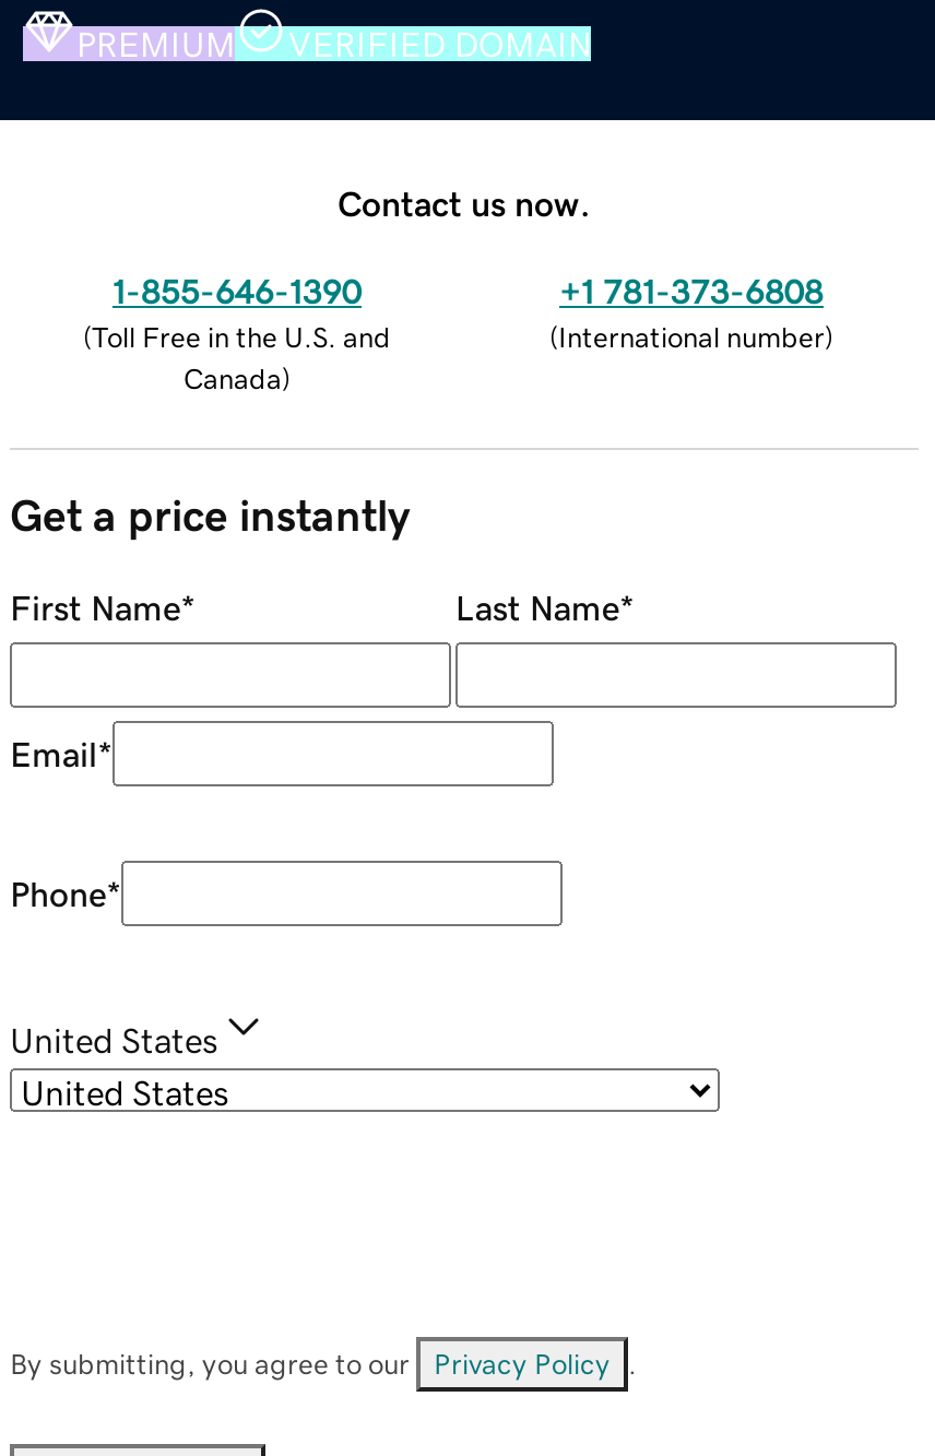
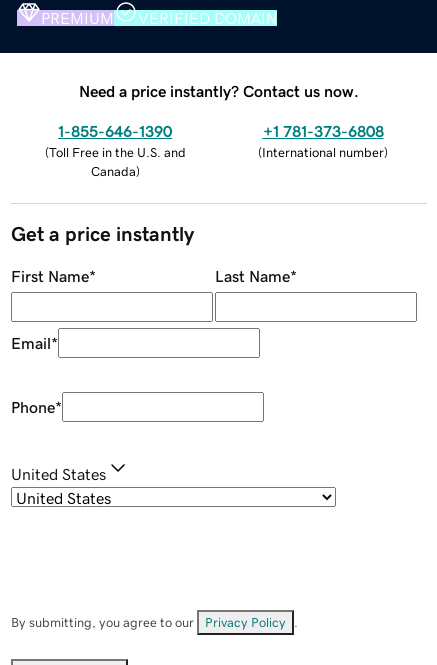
- Contact us now.
+ Need a price instantly? Contact us now.
